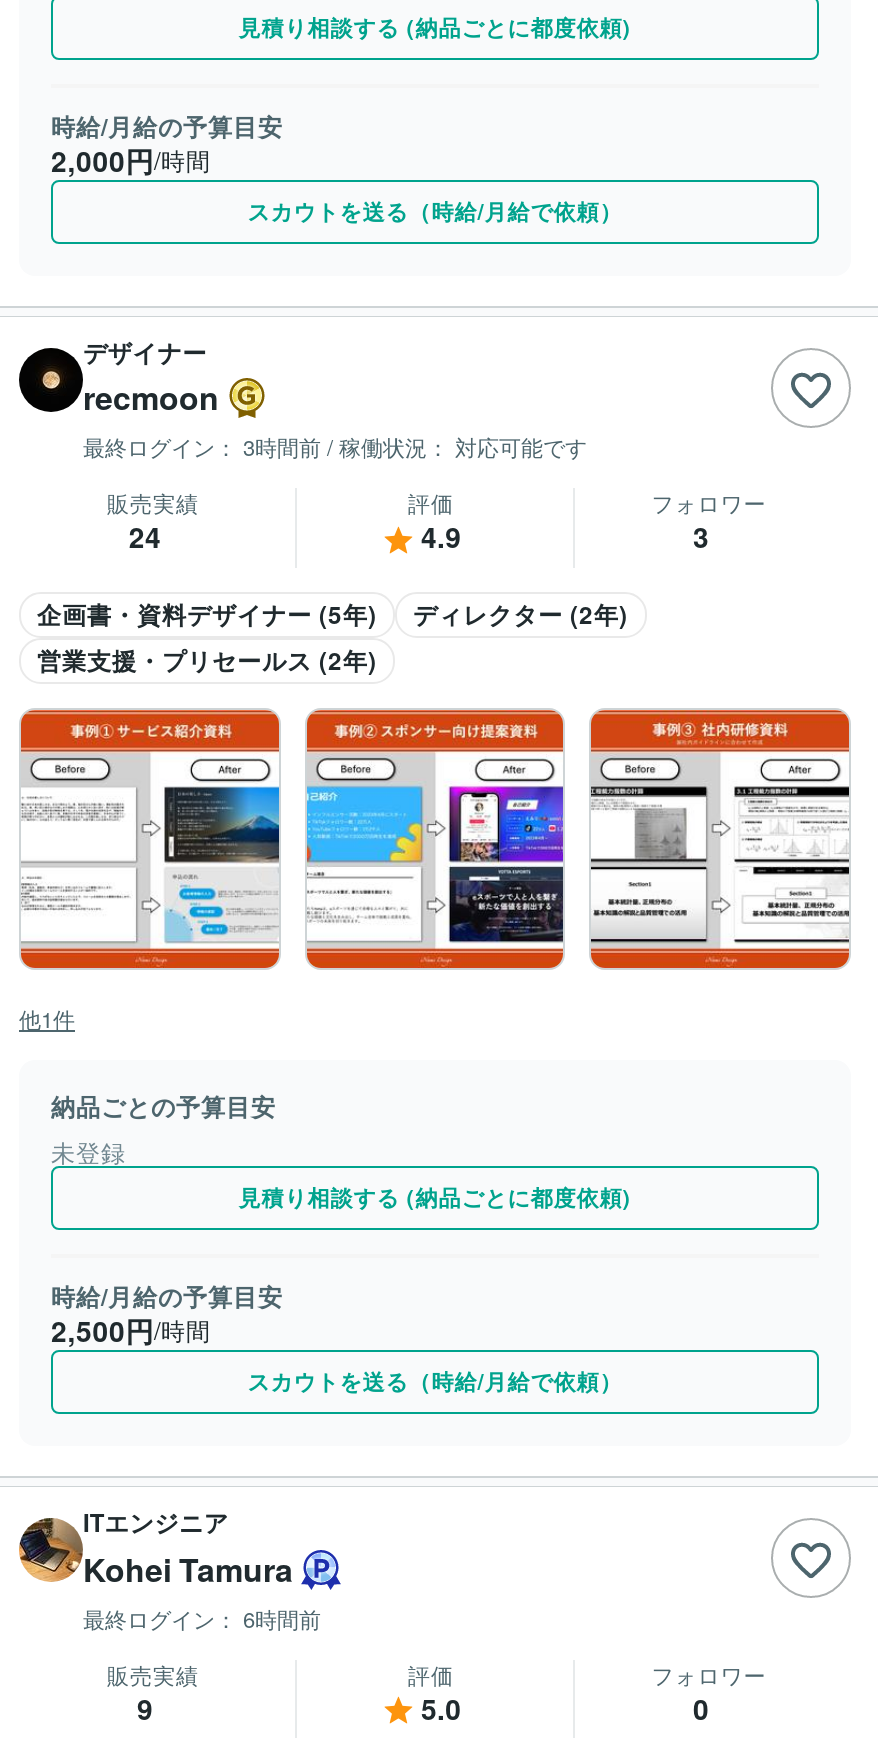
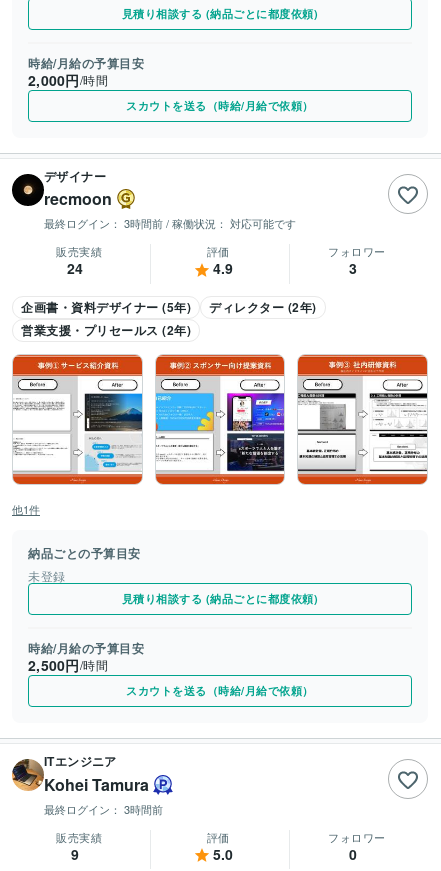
- 最終ログイン： 6時間前
+ 最終ログイン： 3時間前
